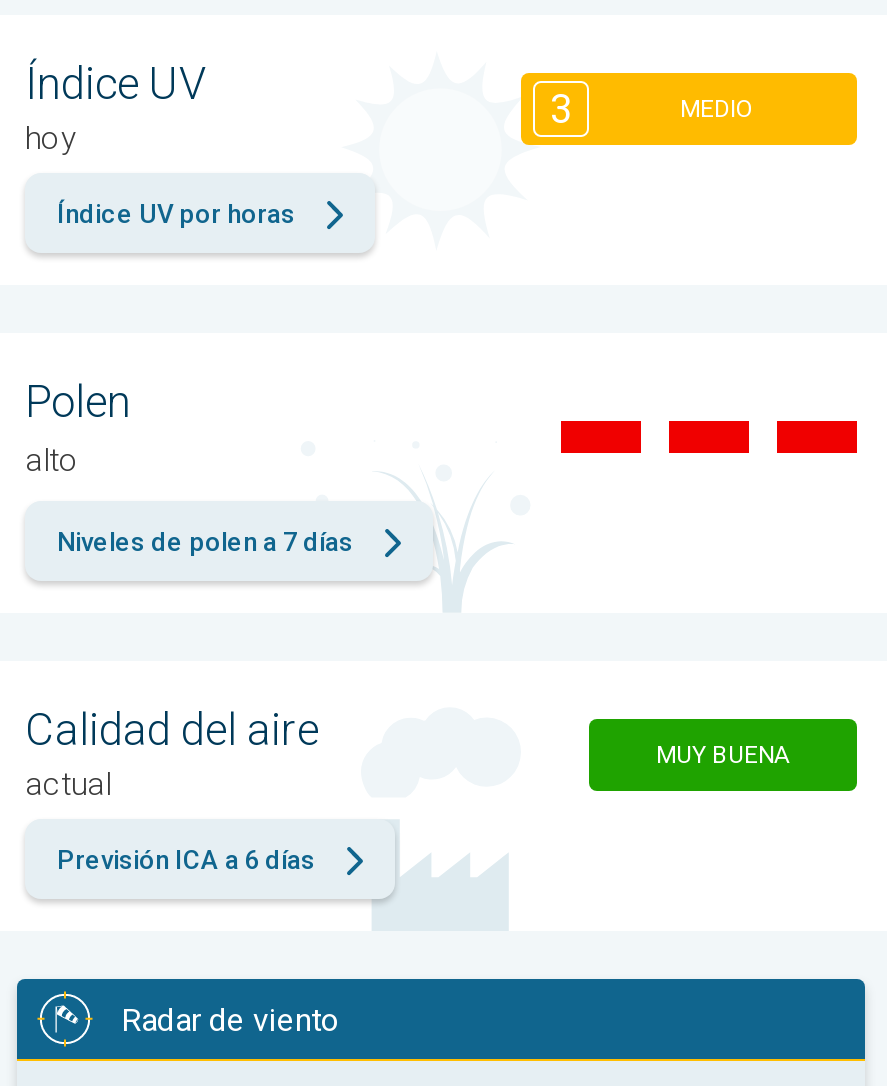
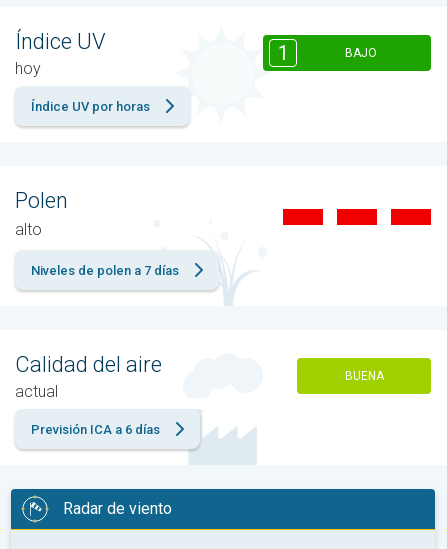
- 3
- MEDIO
+ 1
+ BAJO

- MUY BUENA
+ BUENA
